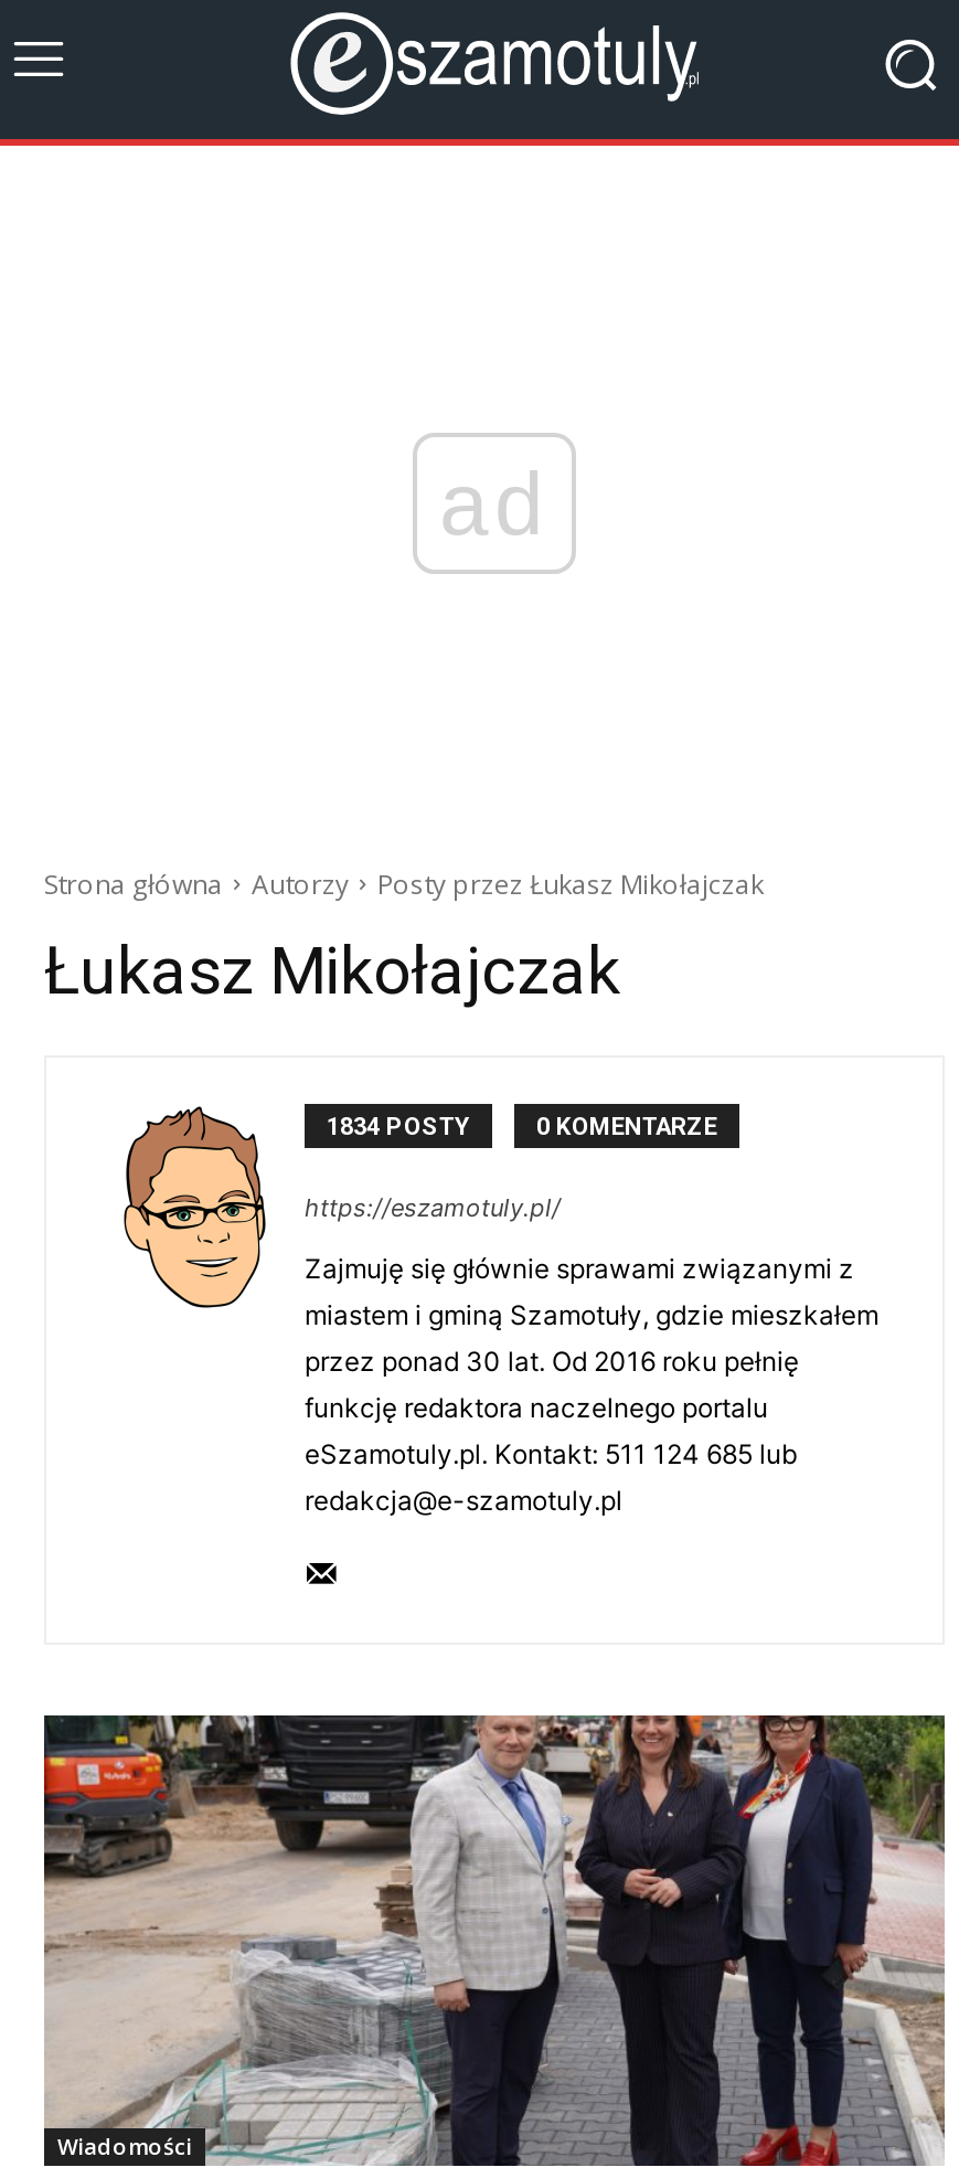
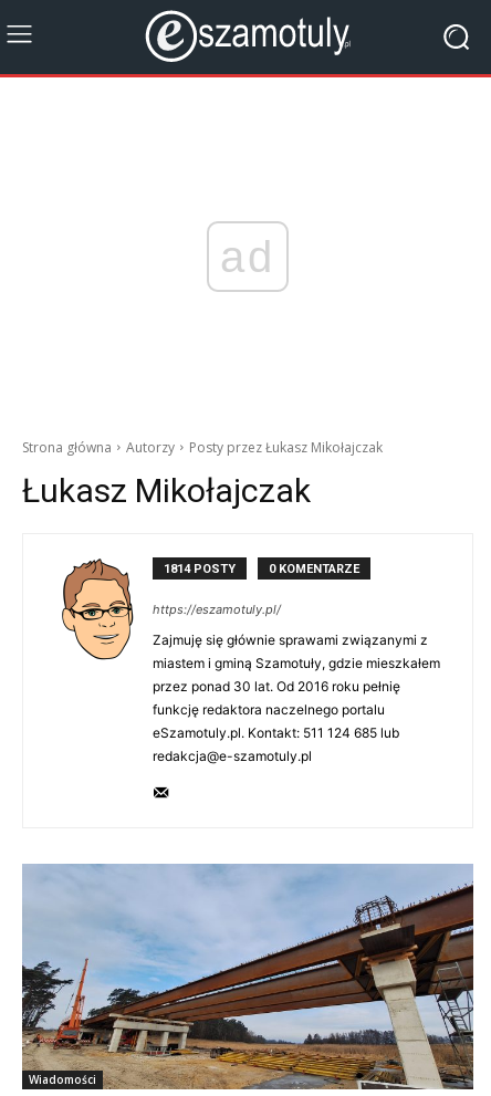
- 1834 POSTY
+ 1814 POSTY

- [image]
+ [image]
